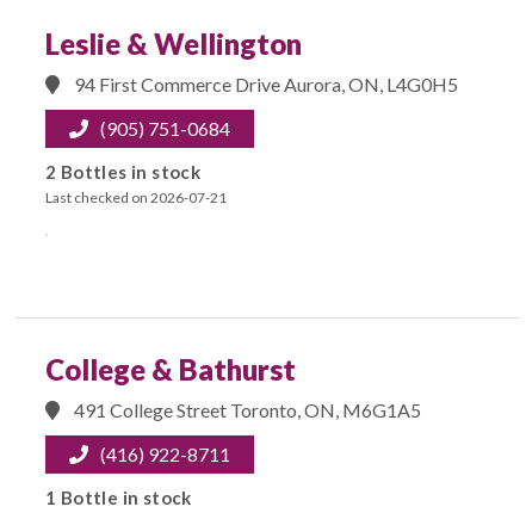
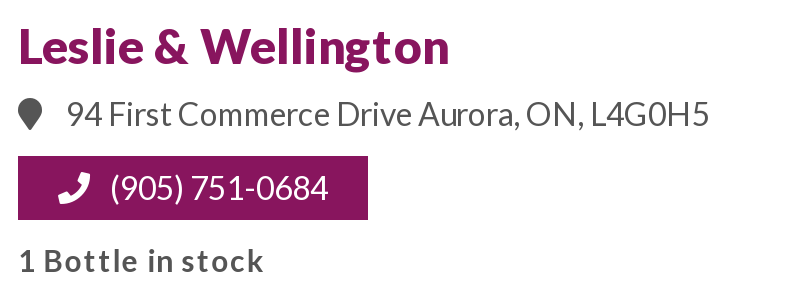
- 2 Bottles in stock
- Last checked on 2026-07-21

- College & Bathurst
- 491 College Street Toronto, ON, M6G1A5
- (416) 922-8711
